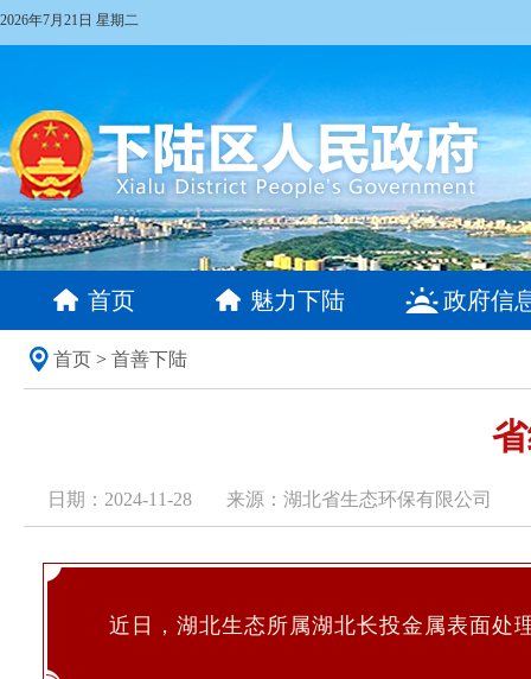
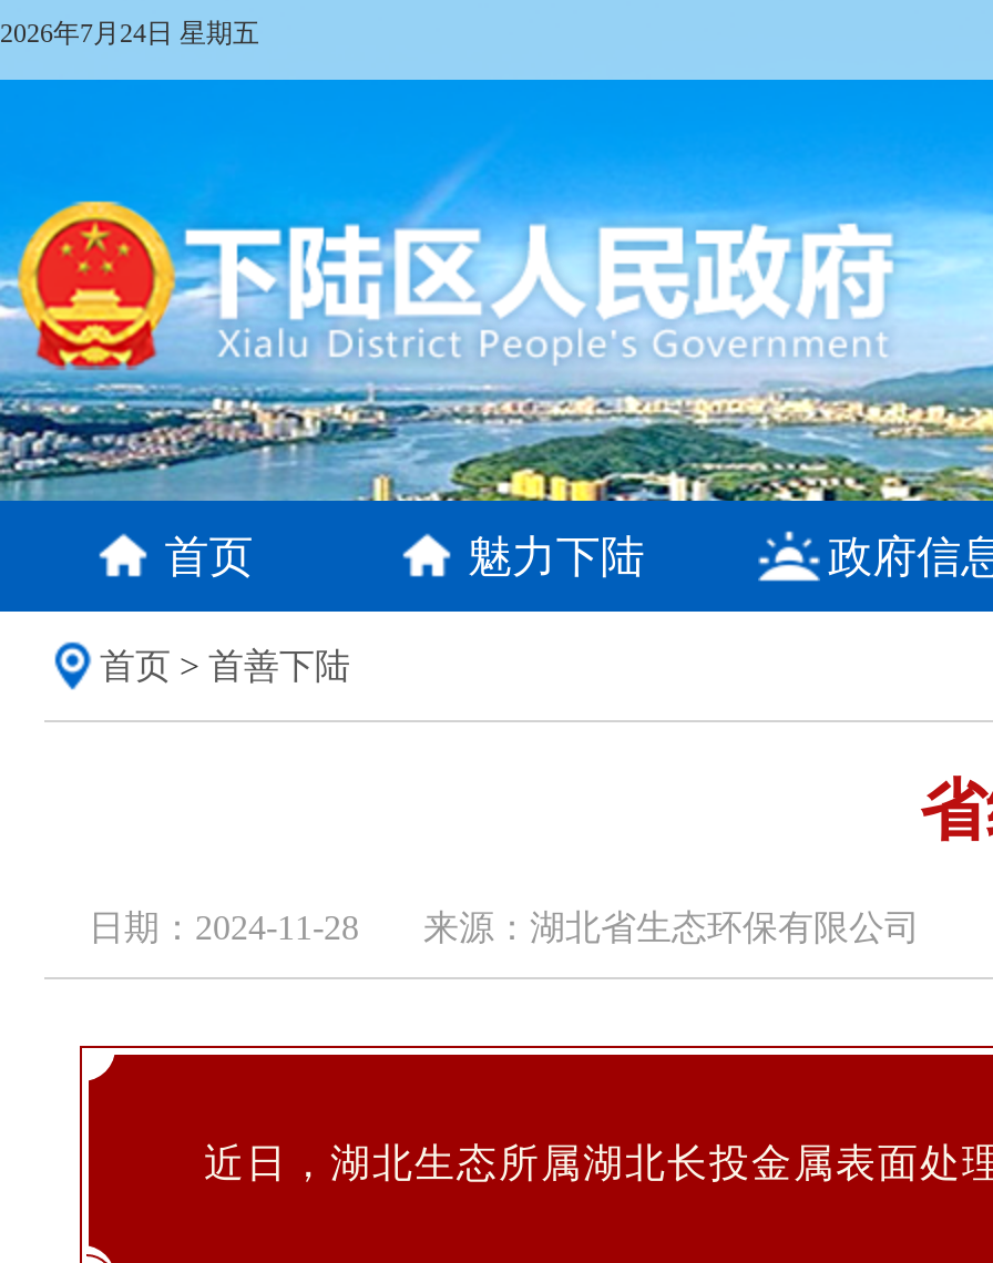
- 2026年7月21日 星期二
+ 2026年7月24日 星期五
